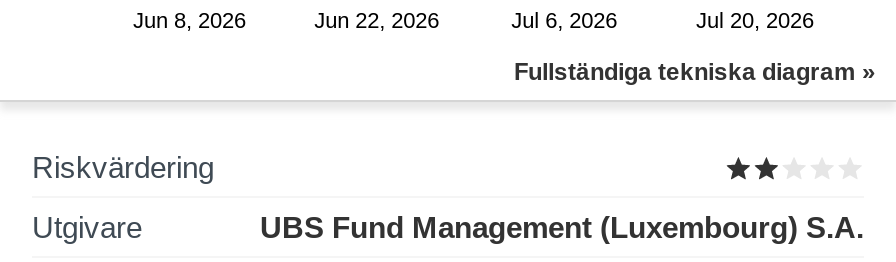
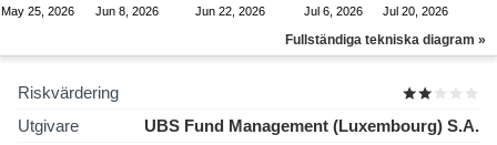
+ May 25, 2026
